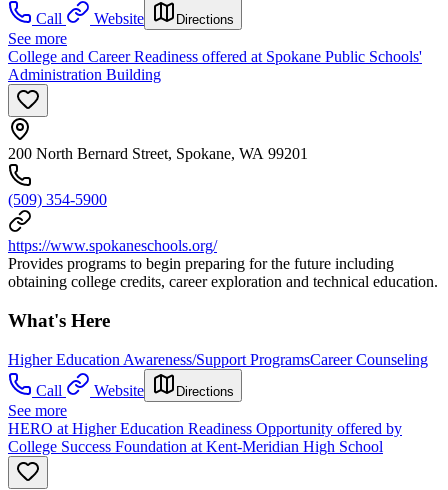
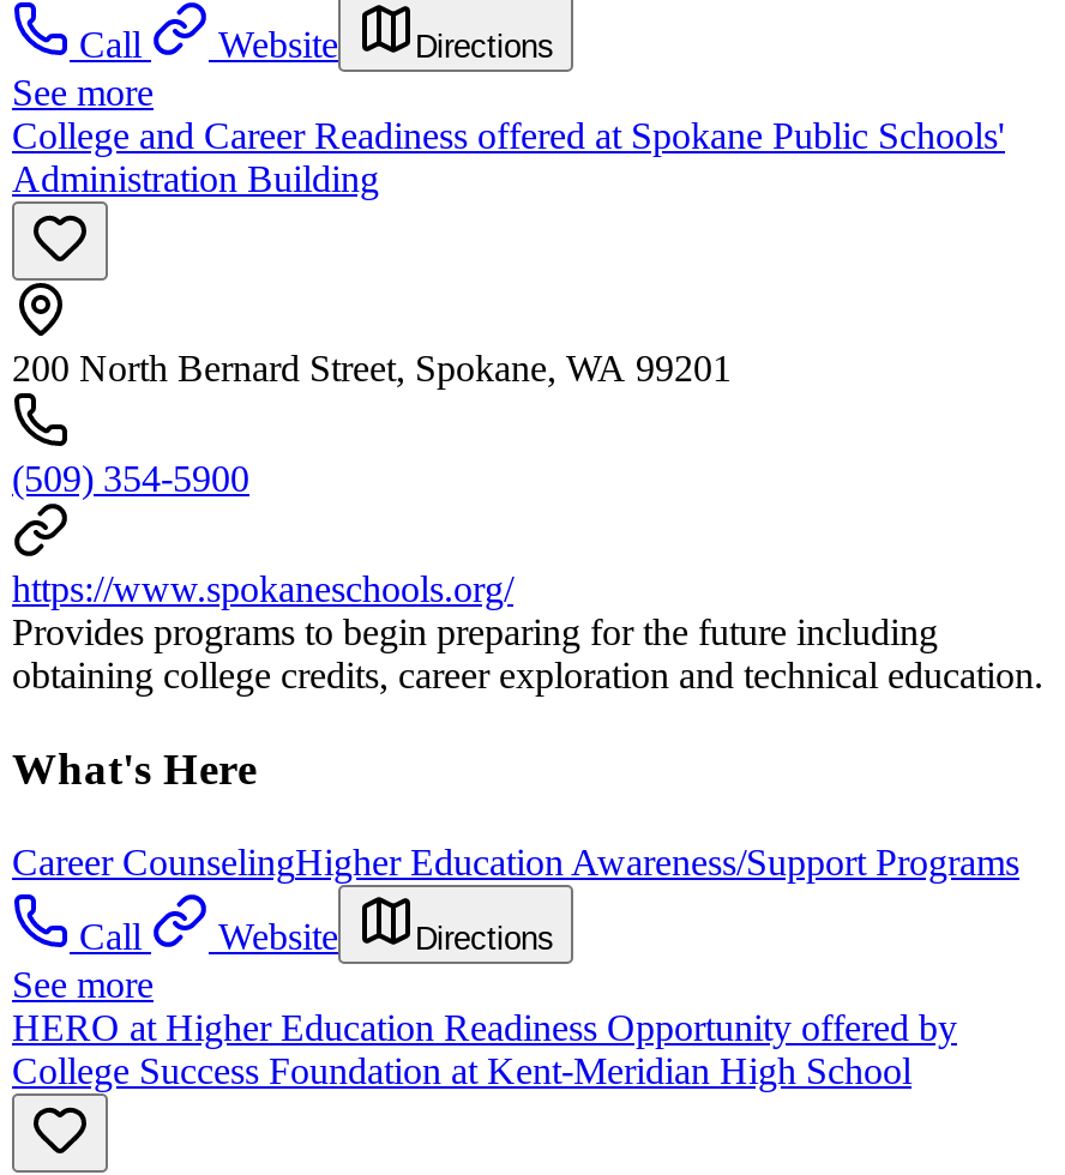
- Higher Education Awareness/Support ProgramsCareer Counseling
+ Career CounselingHigher Education Awareness/Support Programs
